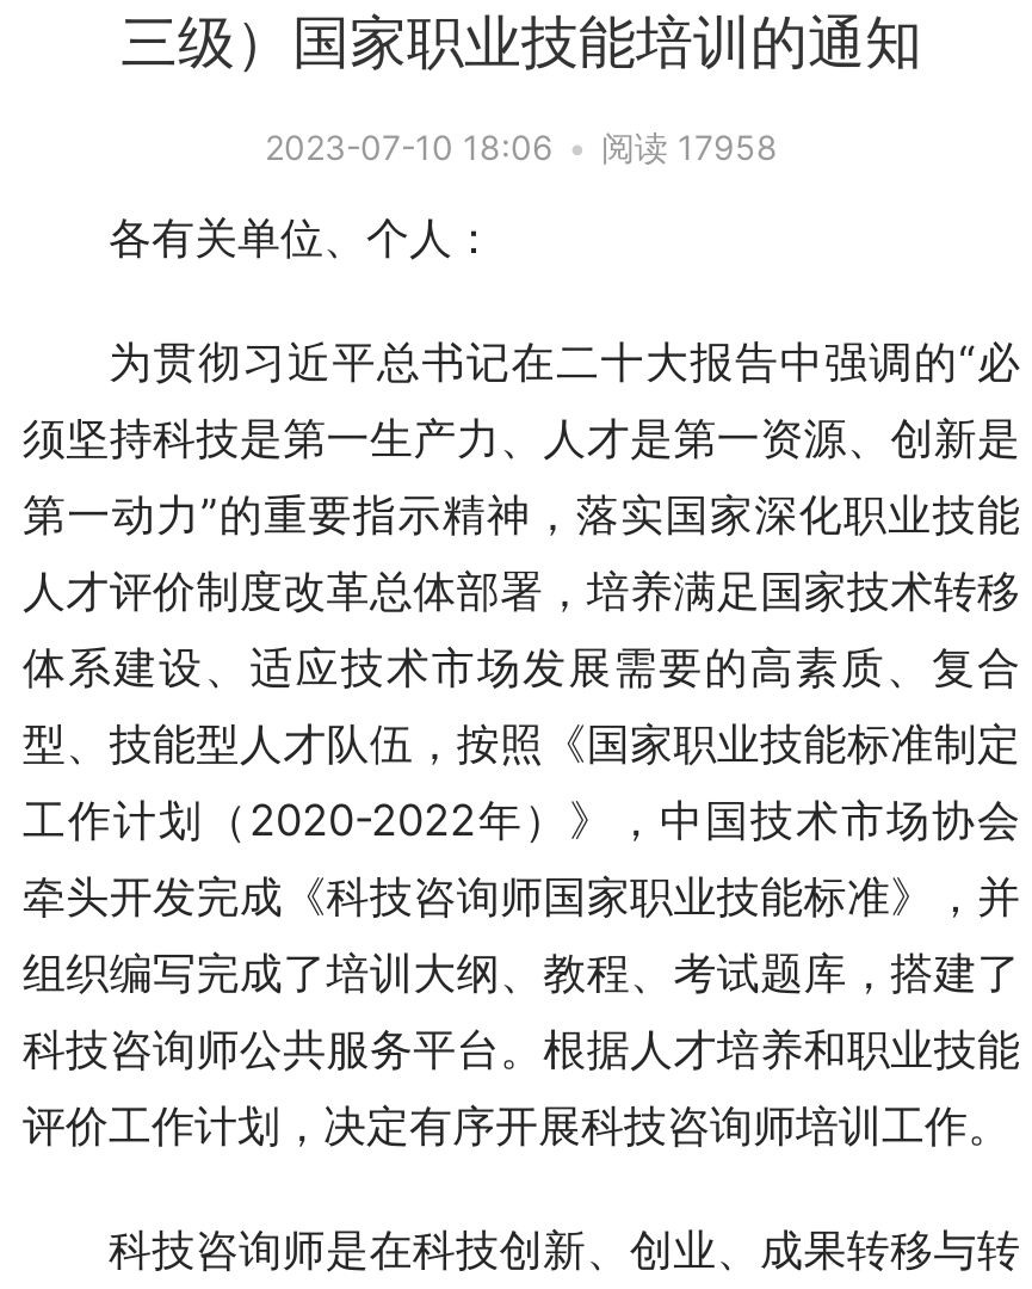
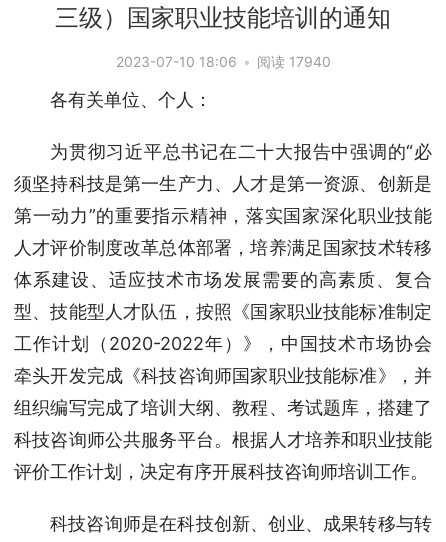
- 2023-07-10 18:06 • 阅读 17958
+ 2023-07-10 18:06 • 阅读 17940
